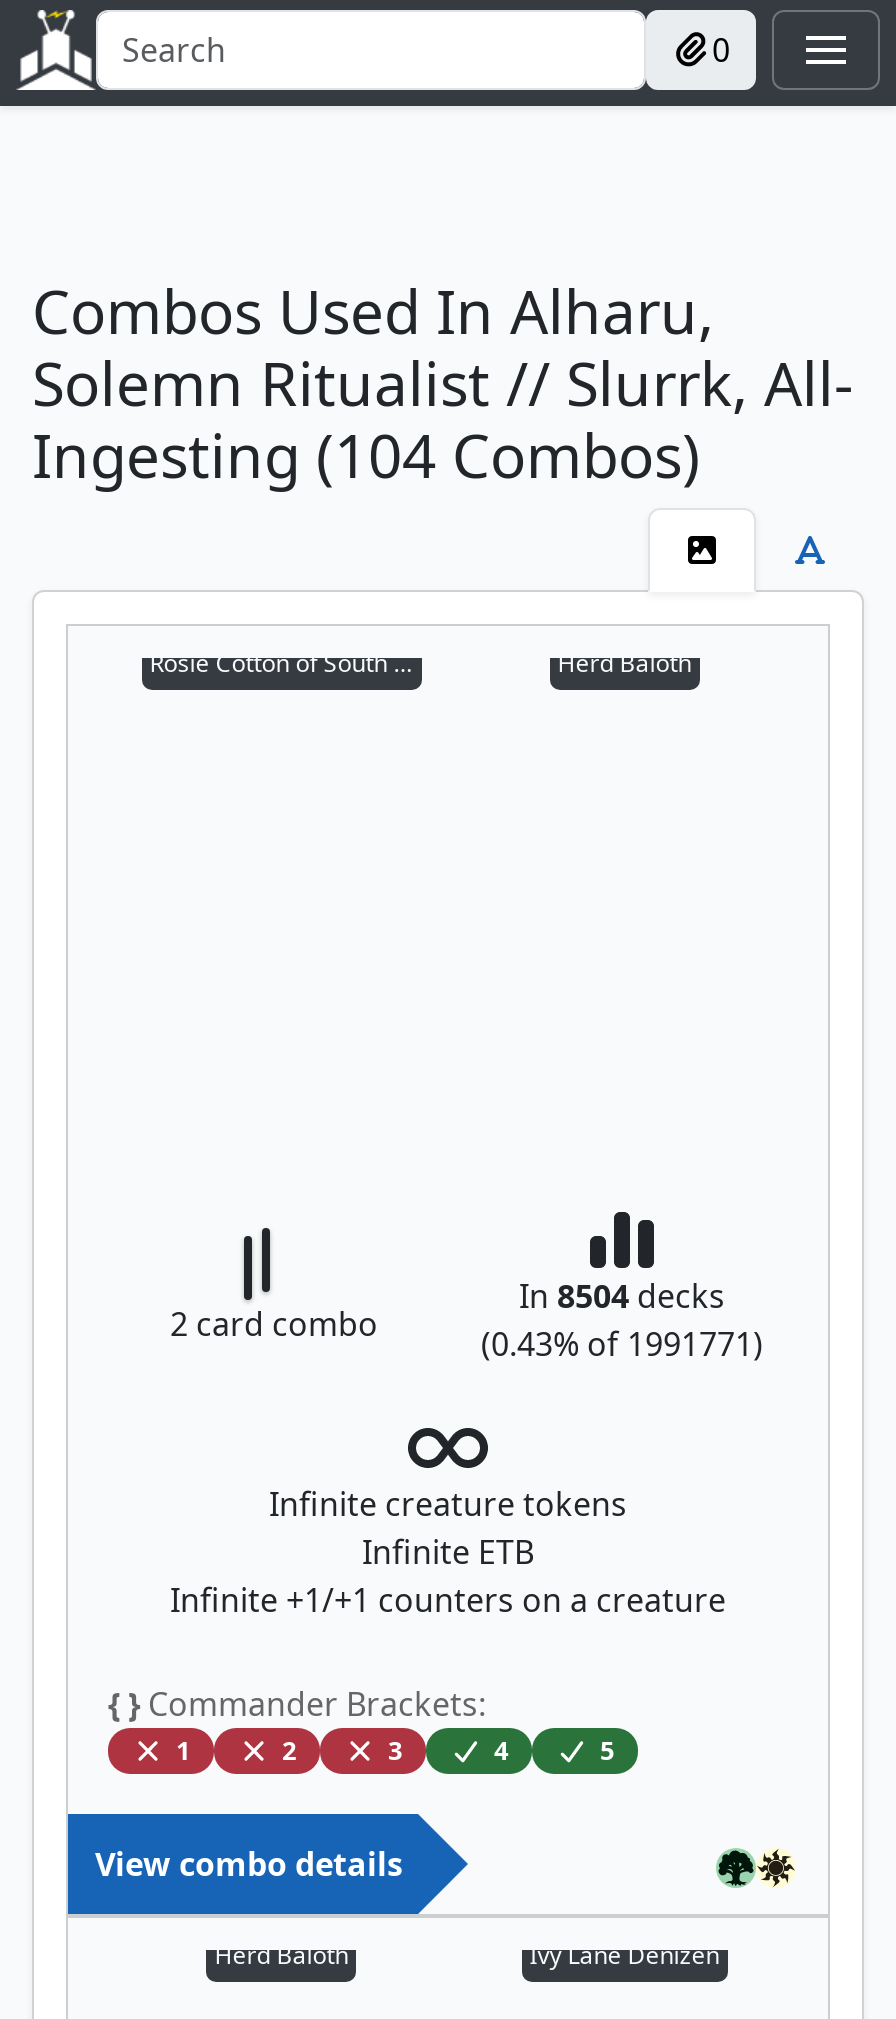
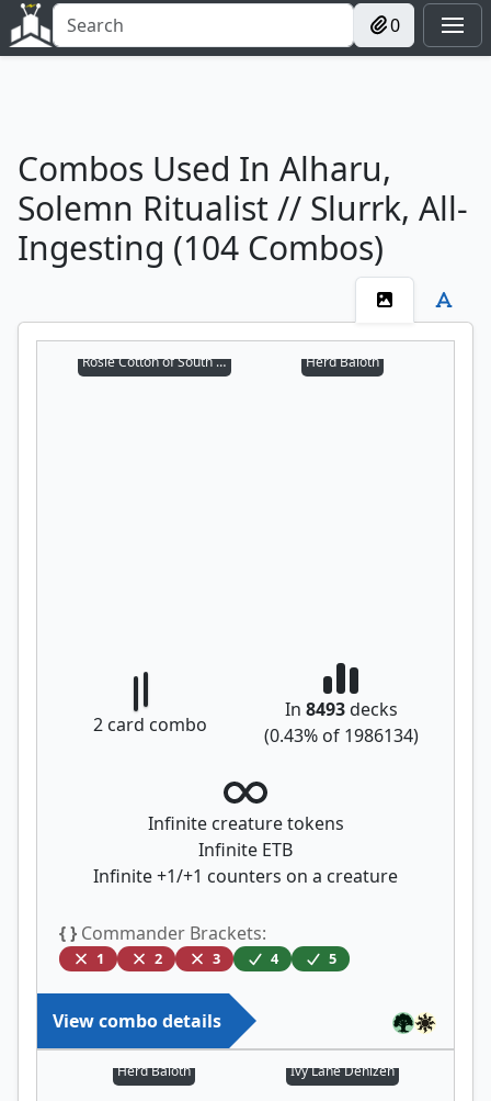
- In 8504 decks
+ In 8493 decks

- (0.43% of 1991771)
+ (0.43% of 1986134)
